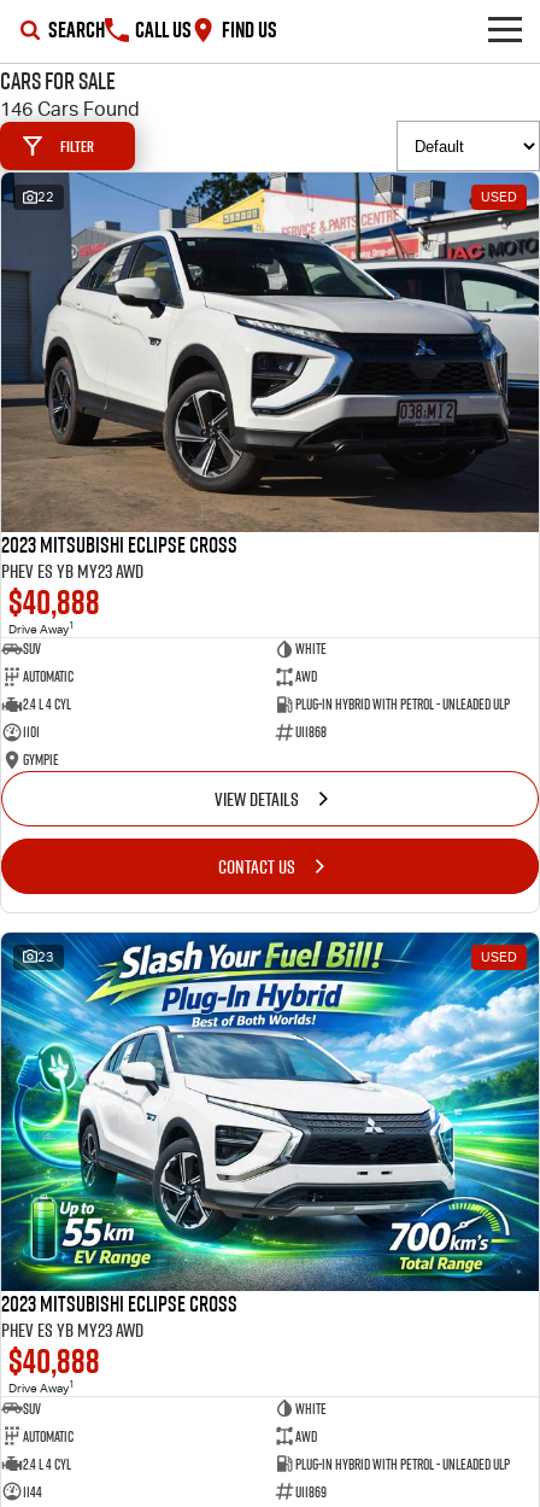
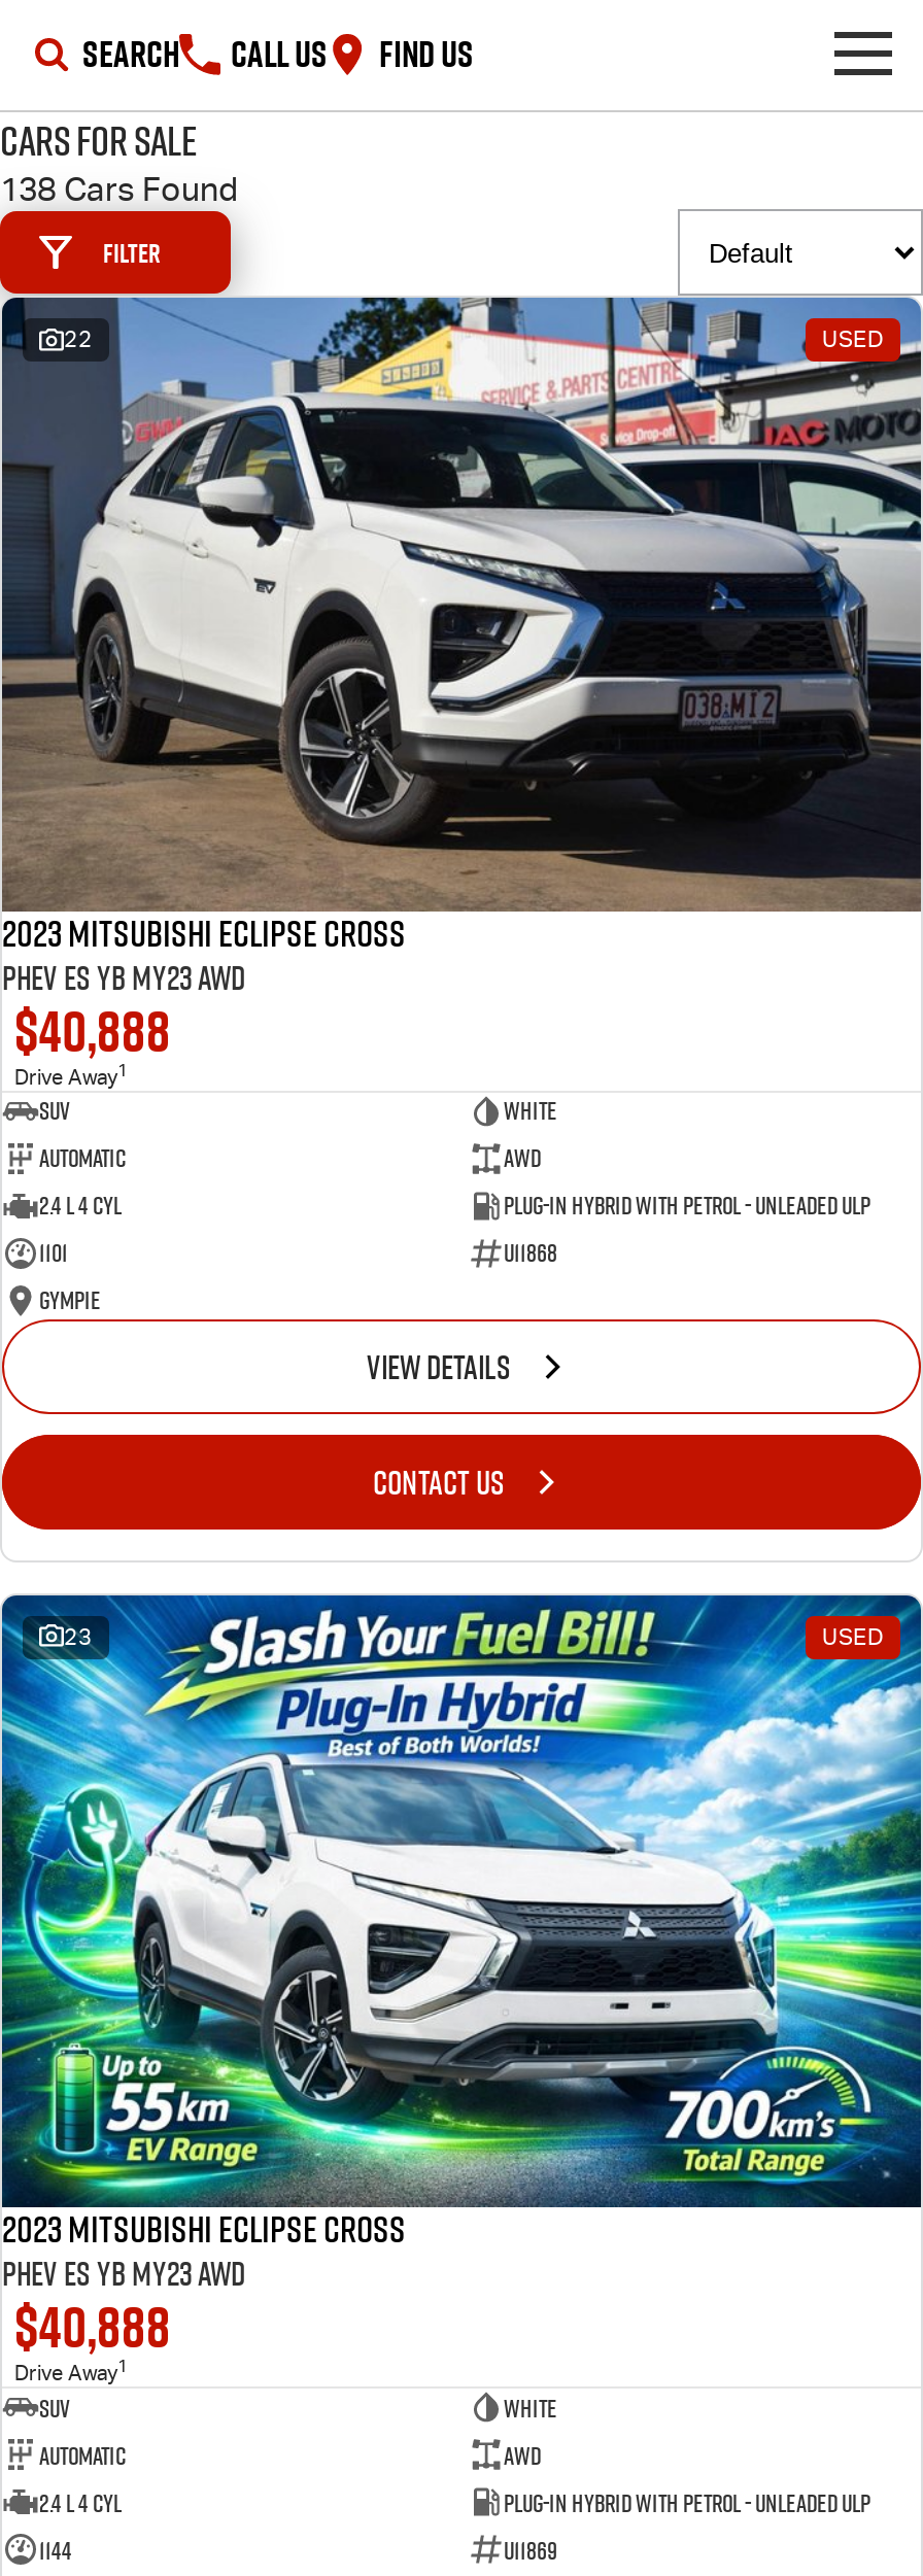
- 146 Cars Found
+ 138 Cars Found
